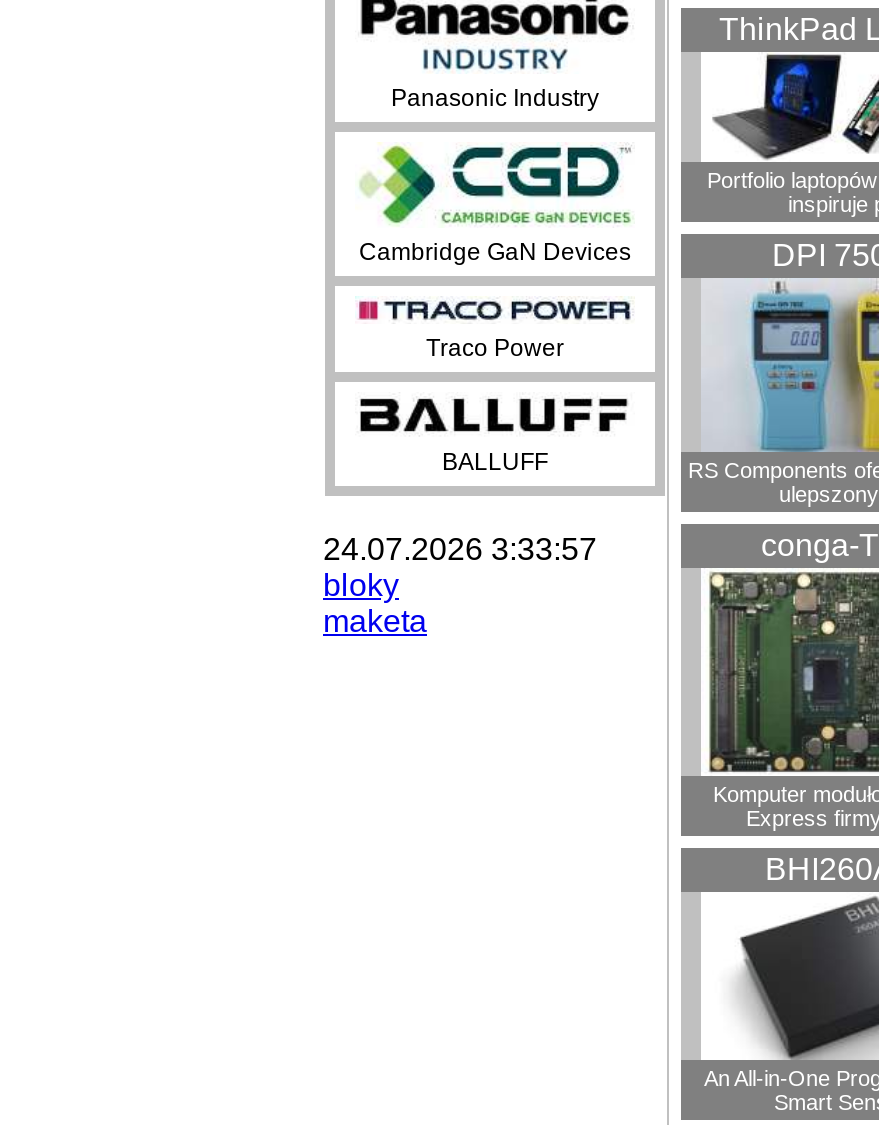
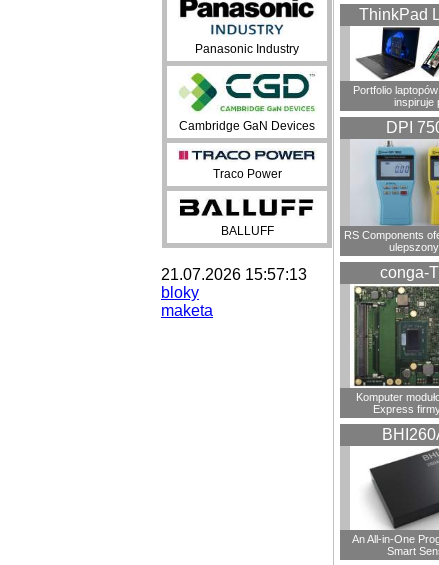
- 24.07.2026 3:33:57
+ 21.07.2026 15:57:13
